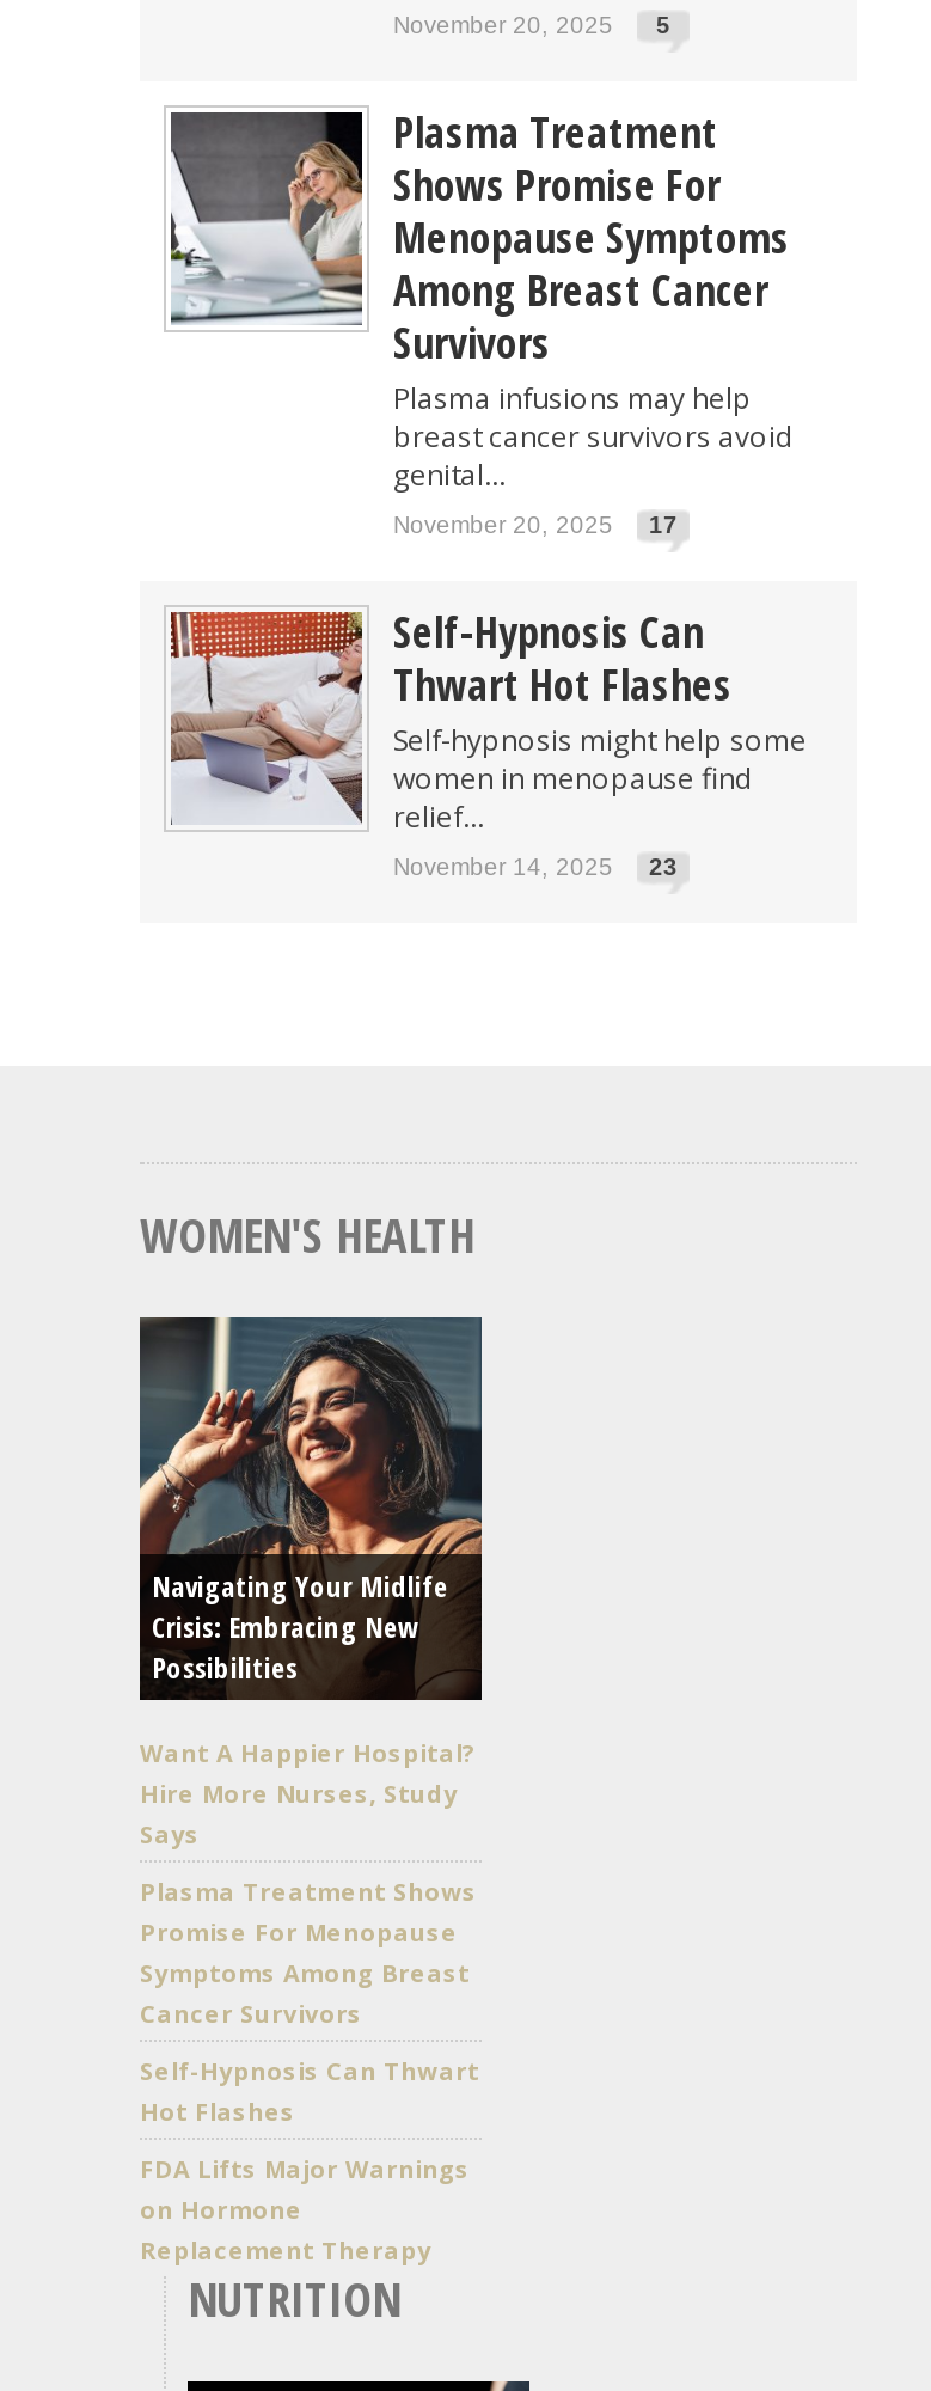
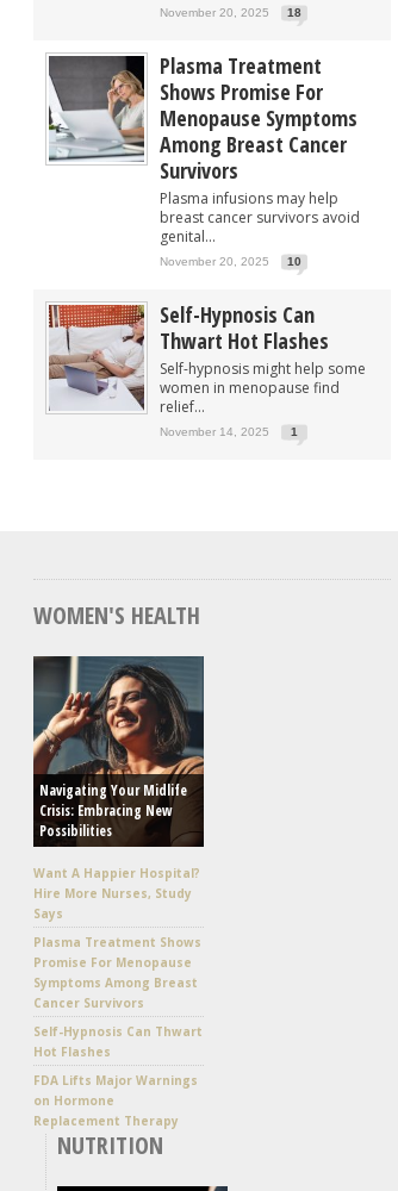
- November 20, 2025 5
+ November 20, 2025 18

- November 20, 2025 17
+ November 20, 2025 10

- November 14, 2025 23
+ November 14, 2025 1
